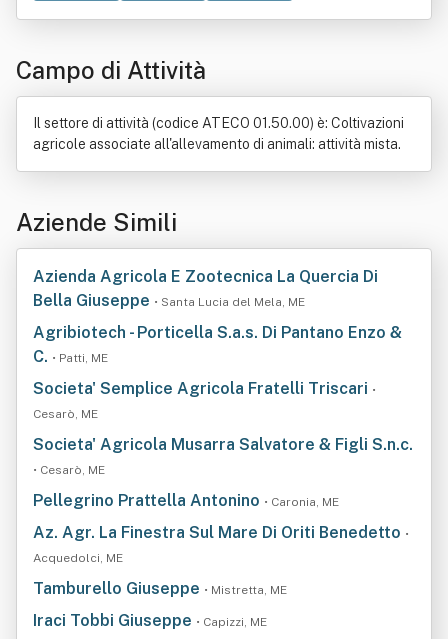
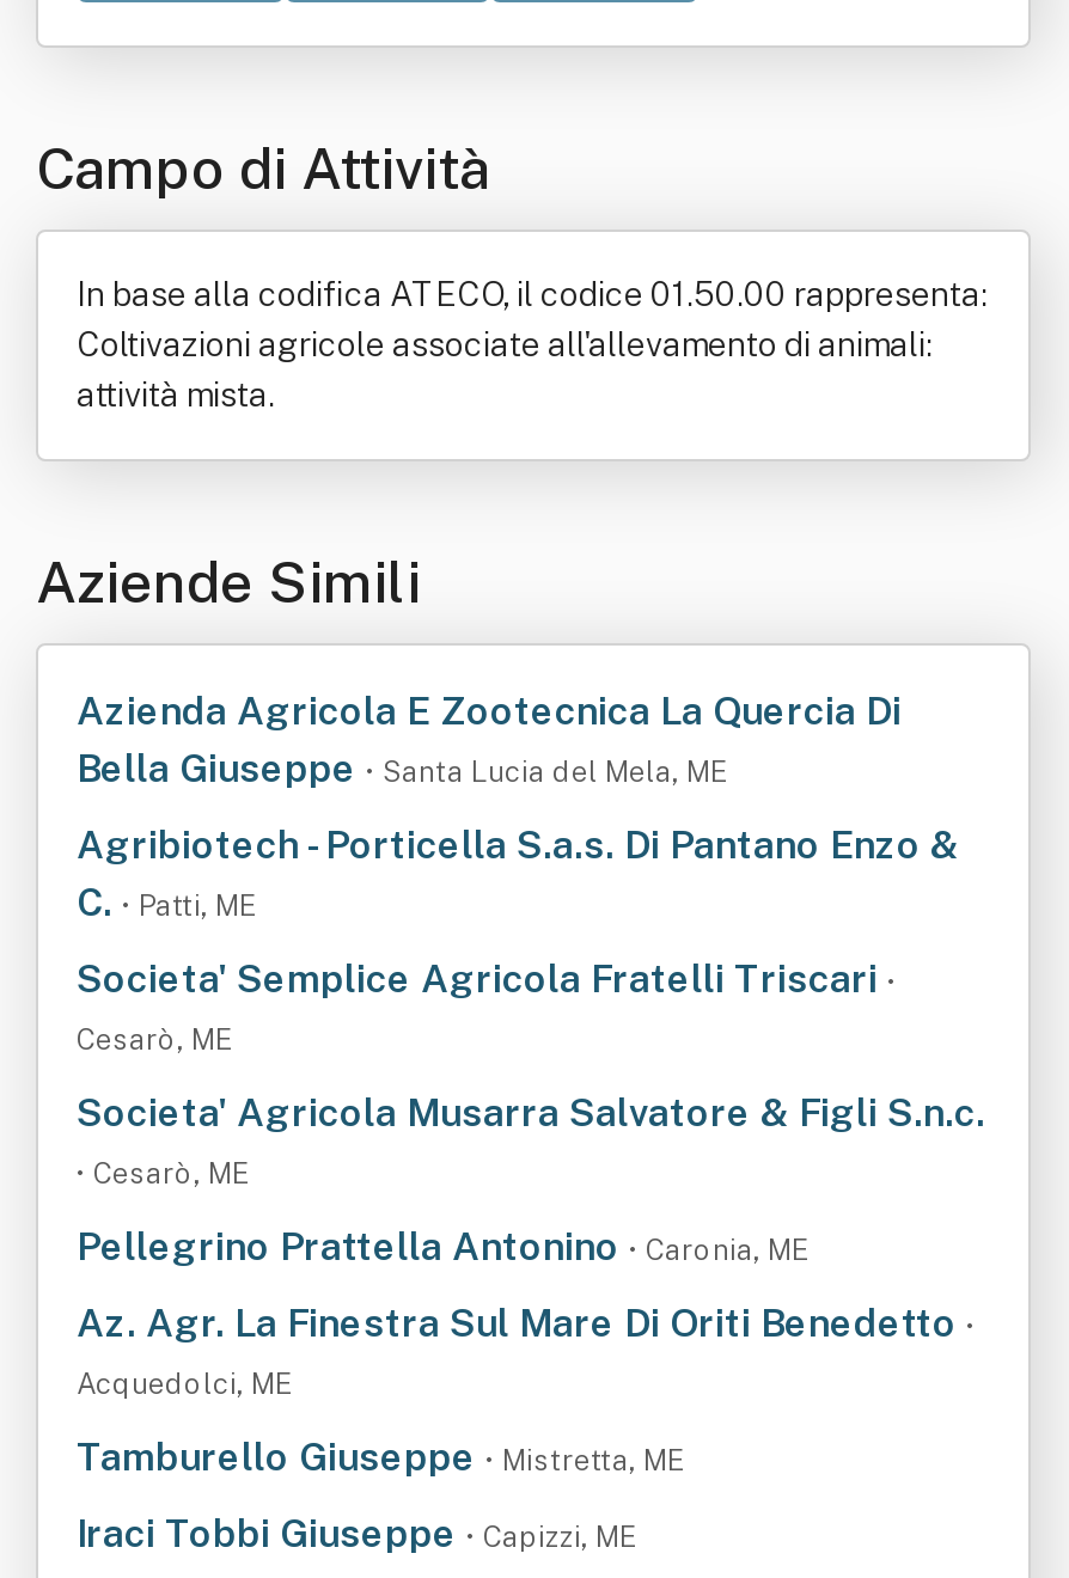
- Il settore di attività (codice ATECO 01.50.00) è: Coltivazioni
- agricole associate all'allevamento di animali: attività mista.
+ In base alla codifica ATECO, il codice 01.50.00 rappresenta:
+ Coltivazioni agricole associate all'allevamento di animali:
+ attività mista.
